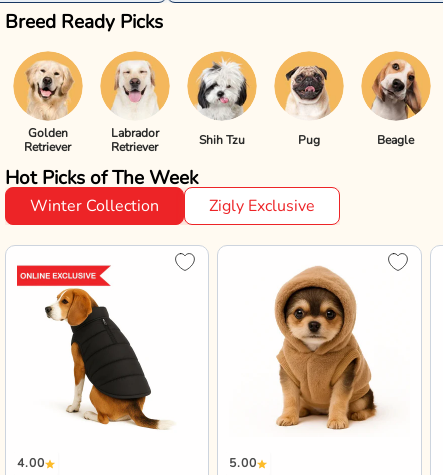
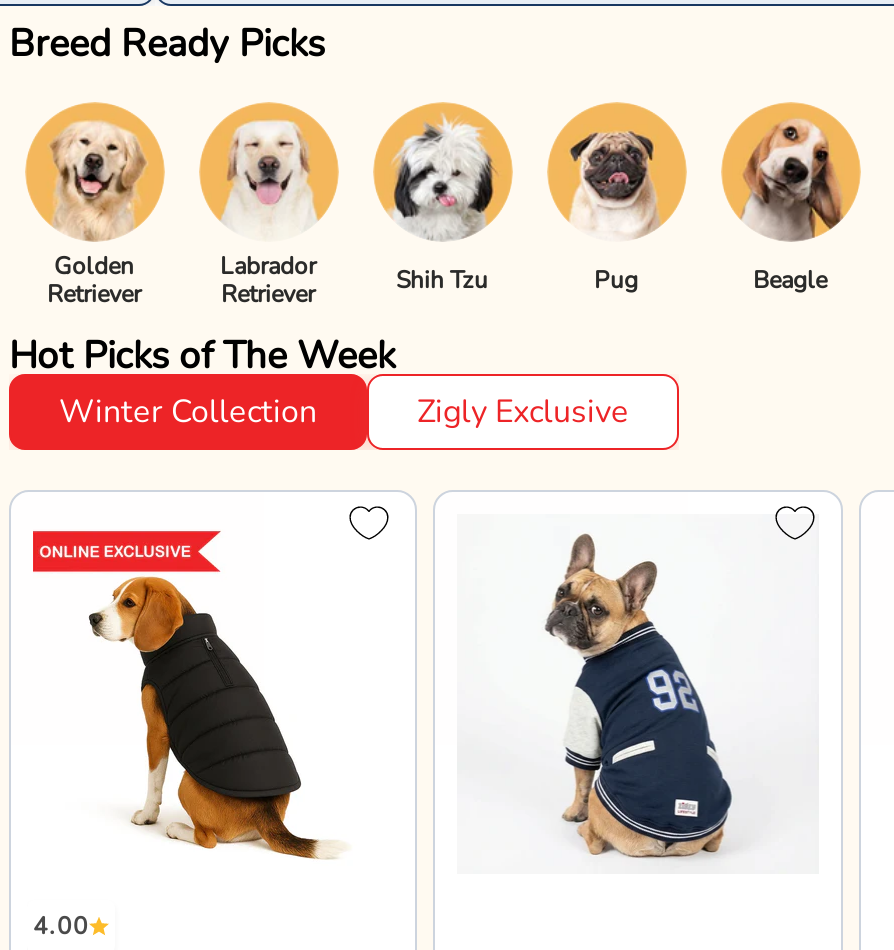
- [image]
+ [image]

- 5.00
